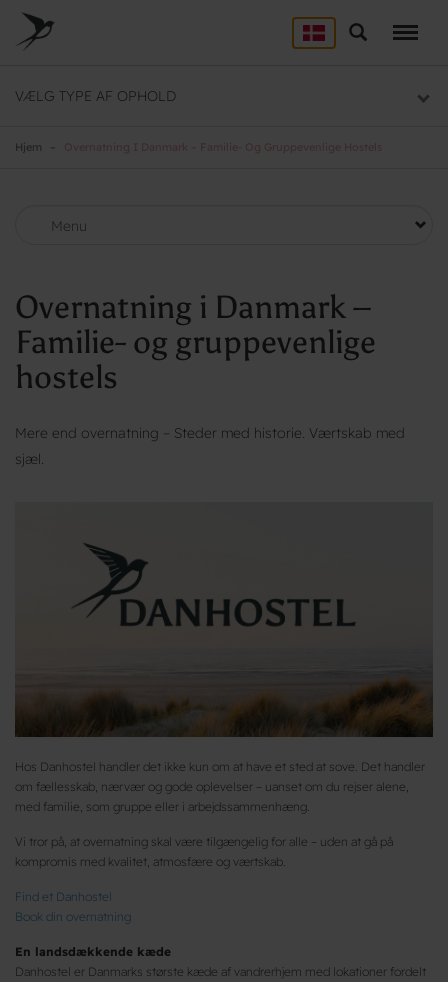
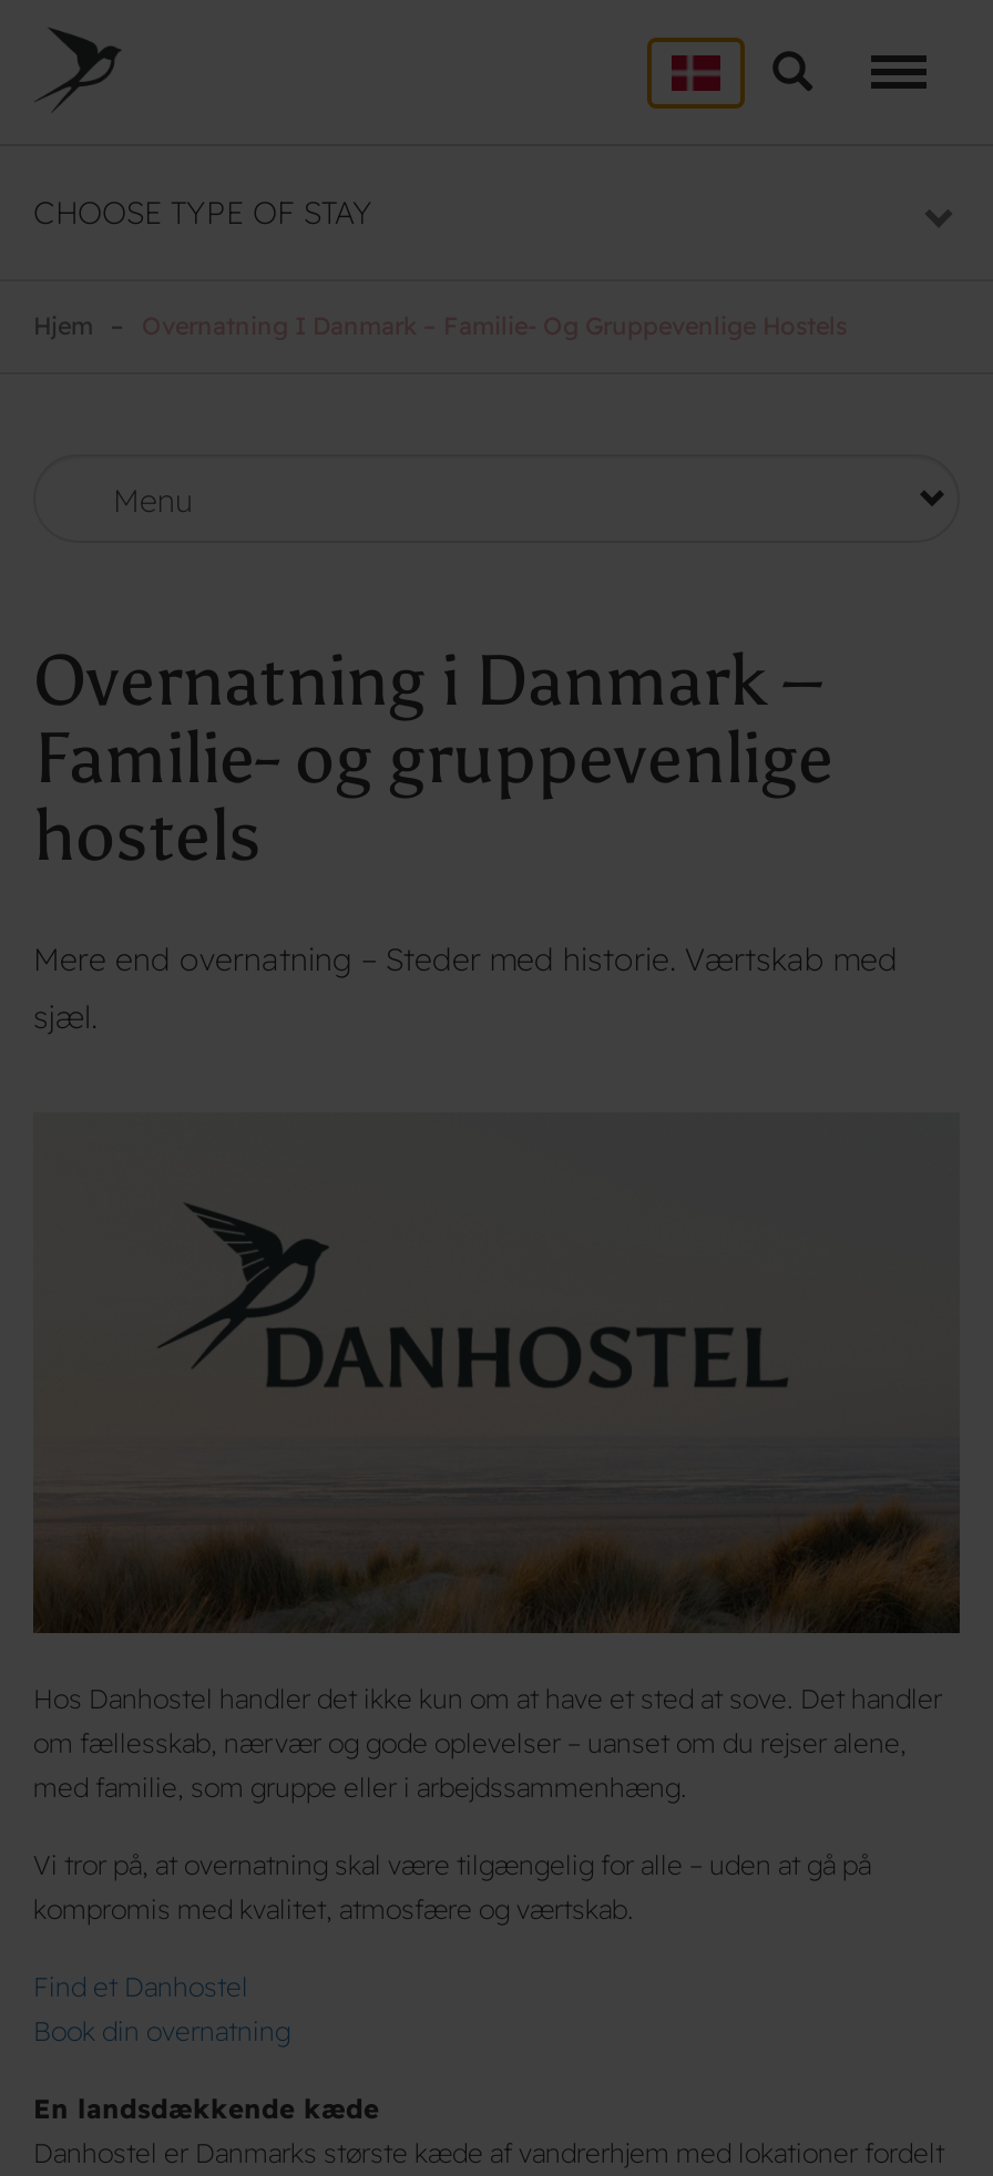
- VÆLG TYPE AF OPHOLD
+ CHOOSE TYPE OF STAY
